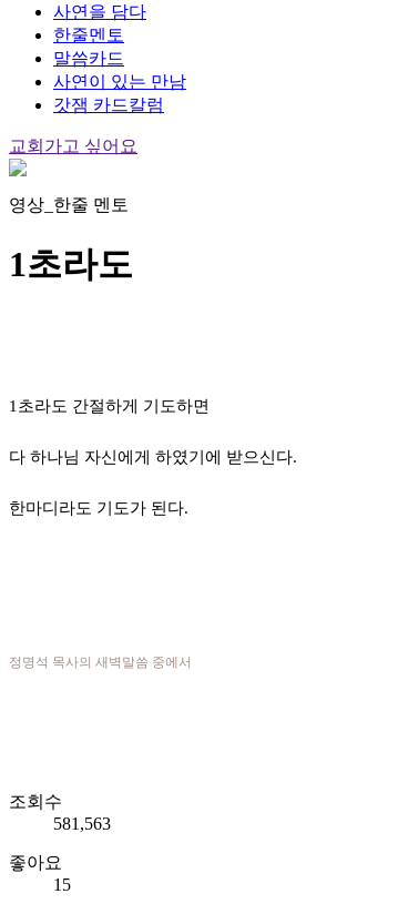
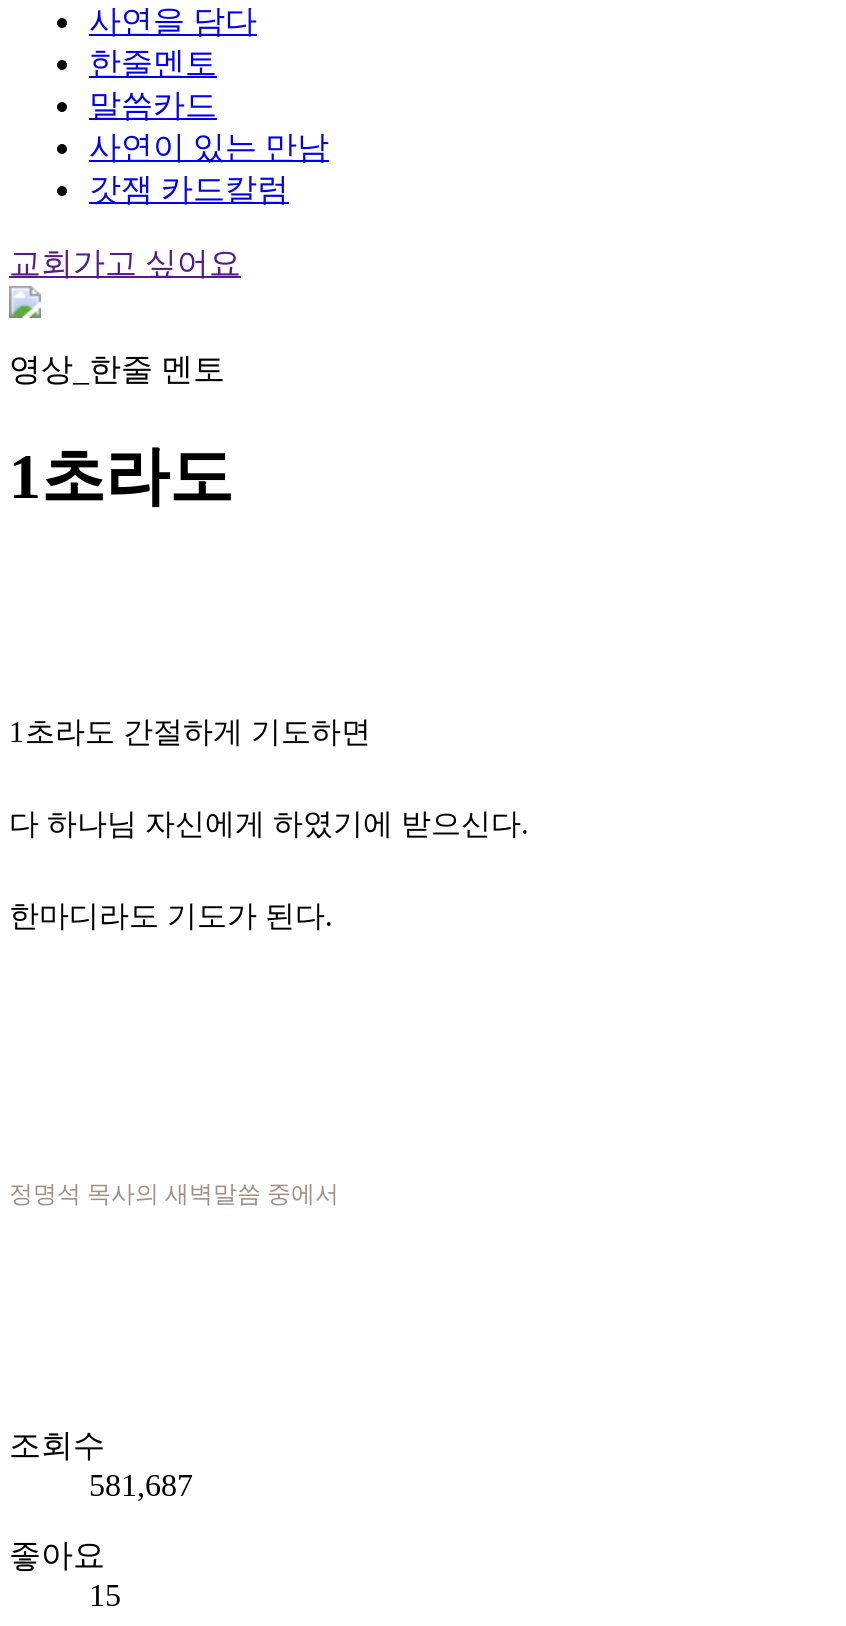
- 581,563
+ 581,687
